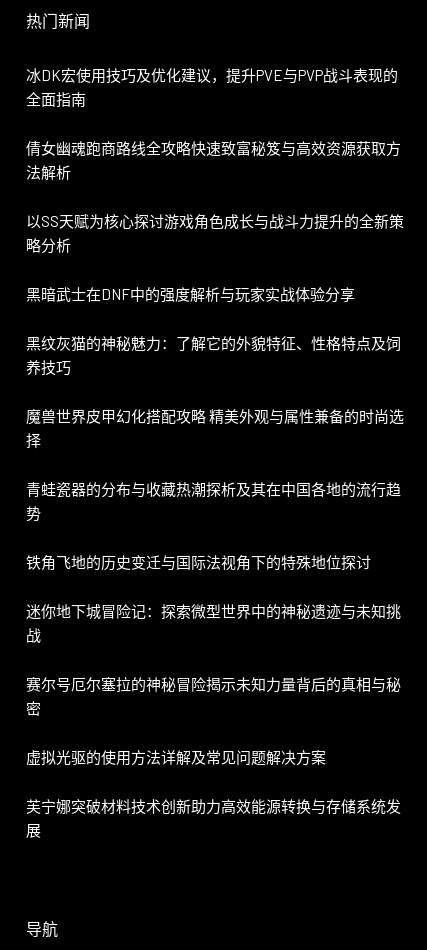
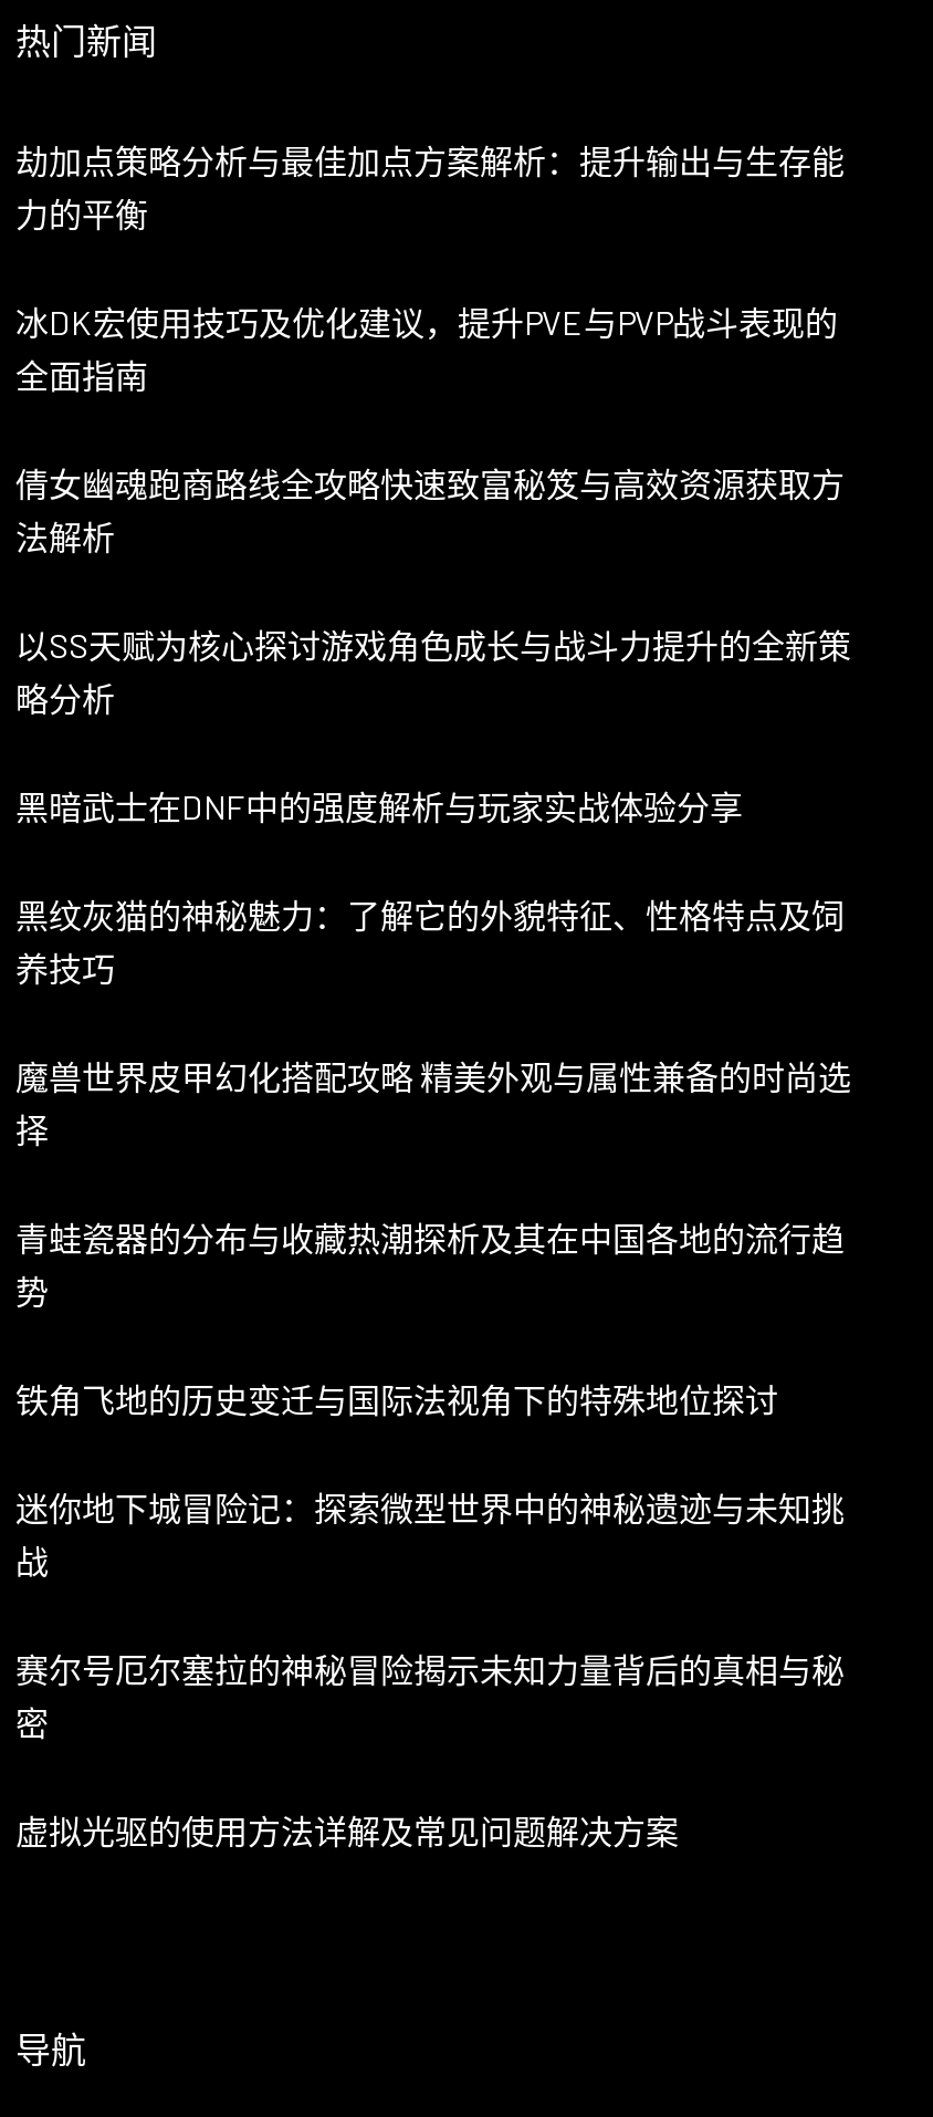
+ 劫加点策略分析与最佳加点方案解析：提升输出与生存能
+ 力的平衡

moved down: 冰DK宏使用技巧及优化建议，提升PVE与PVP战斗表现的 | 全面指南 | 倩女幽魂跑商路线全攻略快速致富秘笈与高效资源获取方 | ... | 密 | 虚拟光驱的使用方法详解及常见问题解决方案

- 芙宁娜突破材料技术创新助力高效能源转换与存储系统发
- 展
